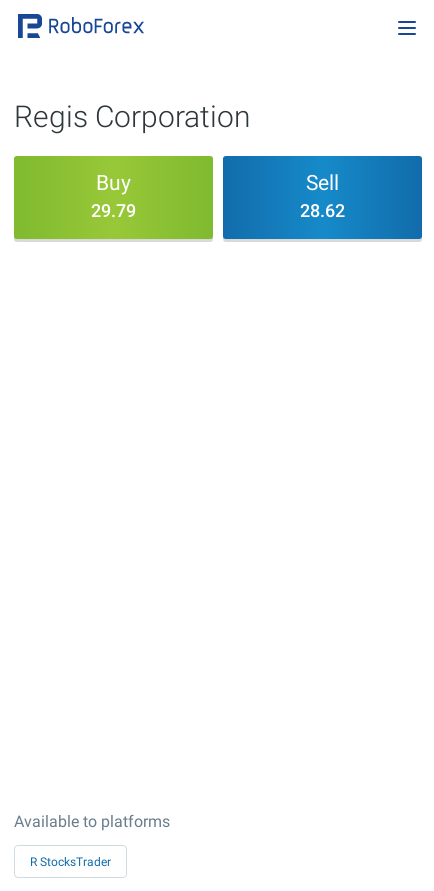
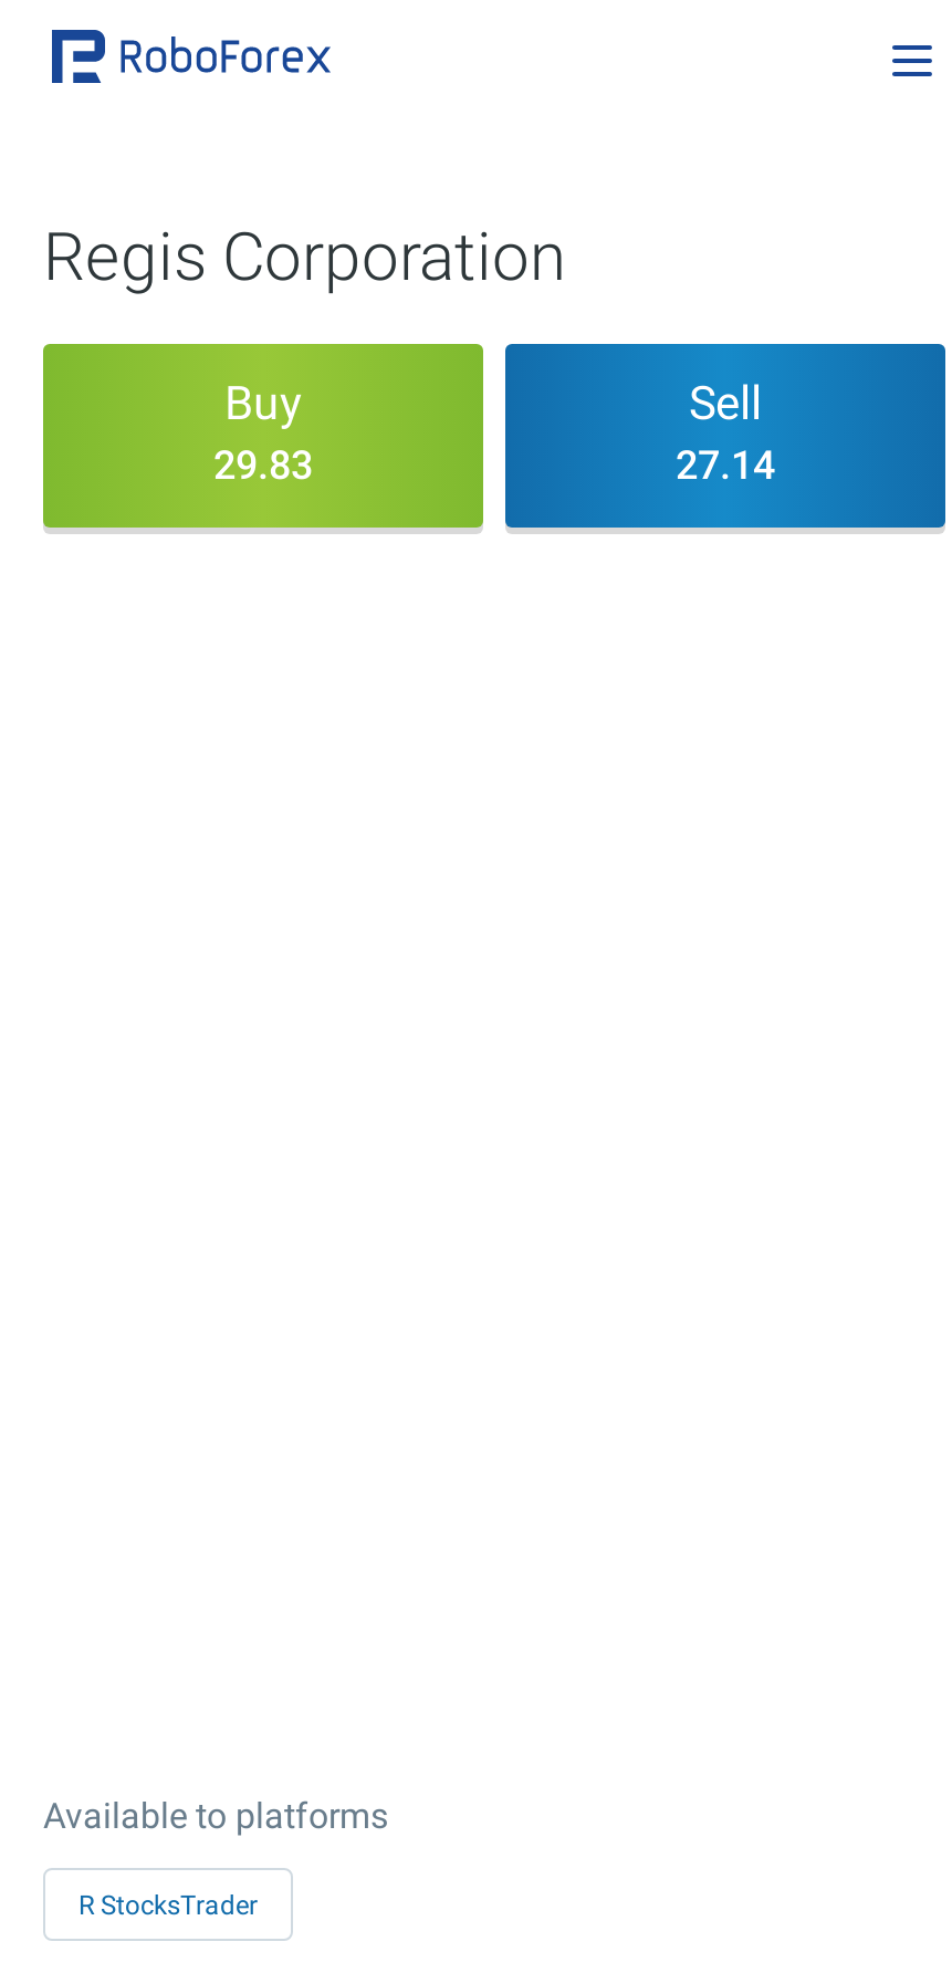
- 29.79
+ 29.83

- 28.62
+ 27.14
